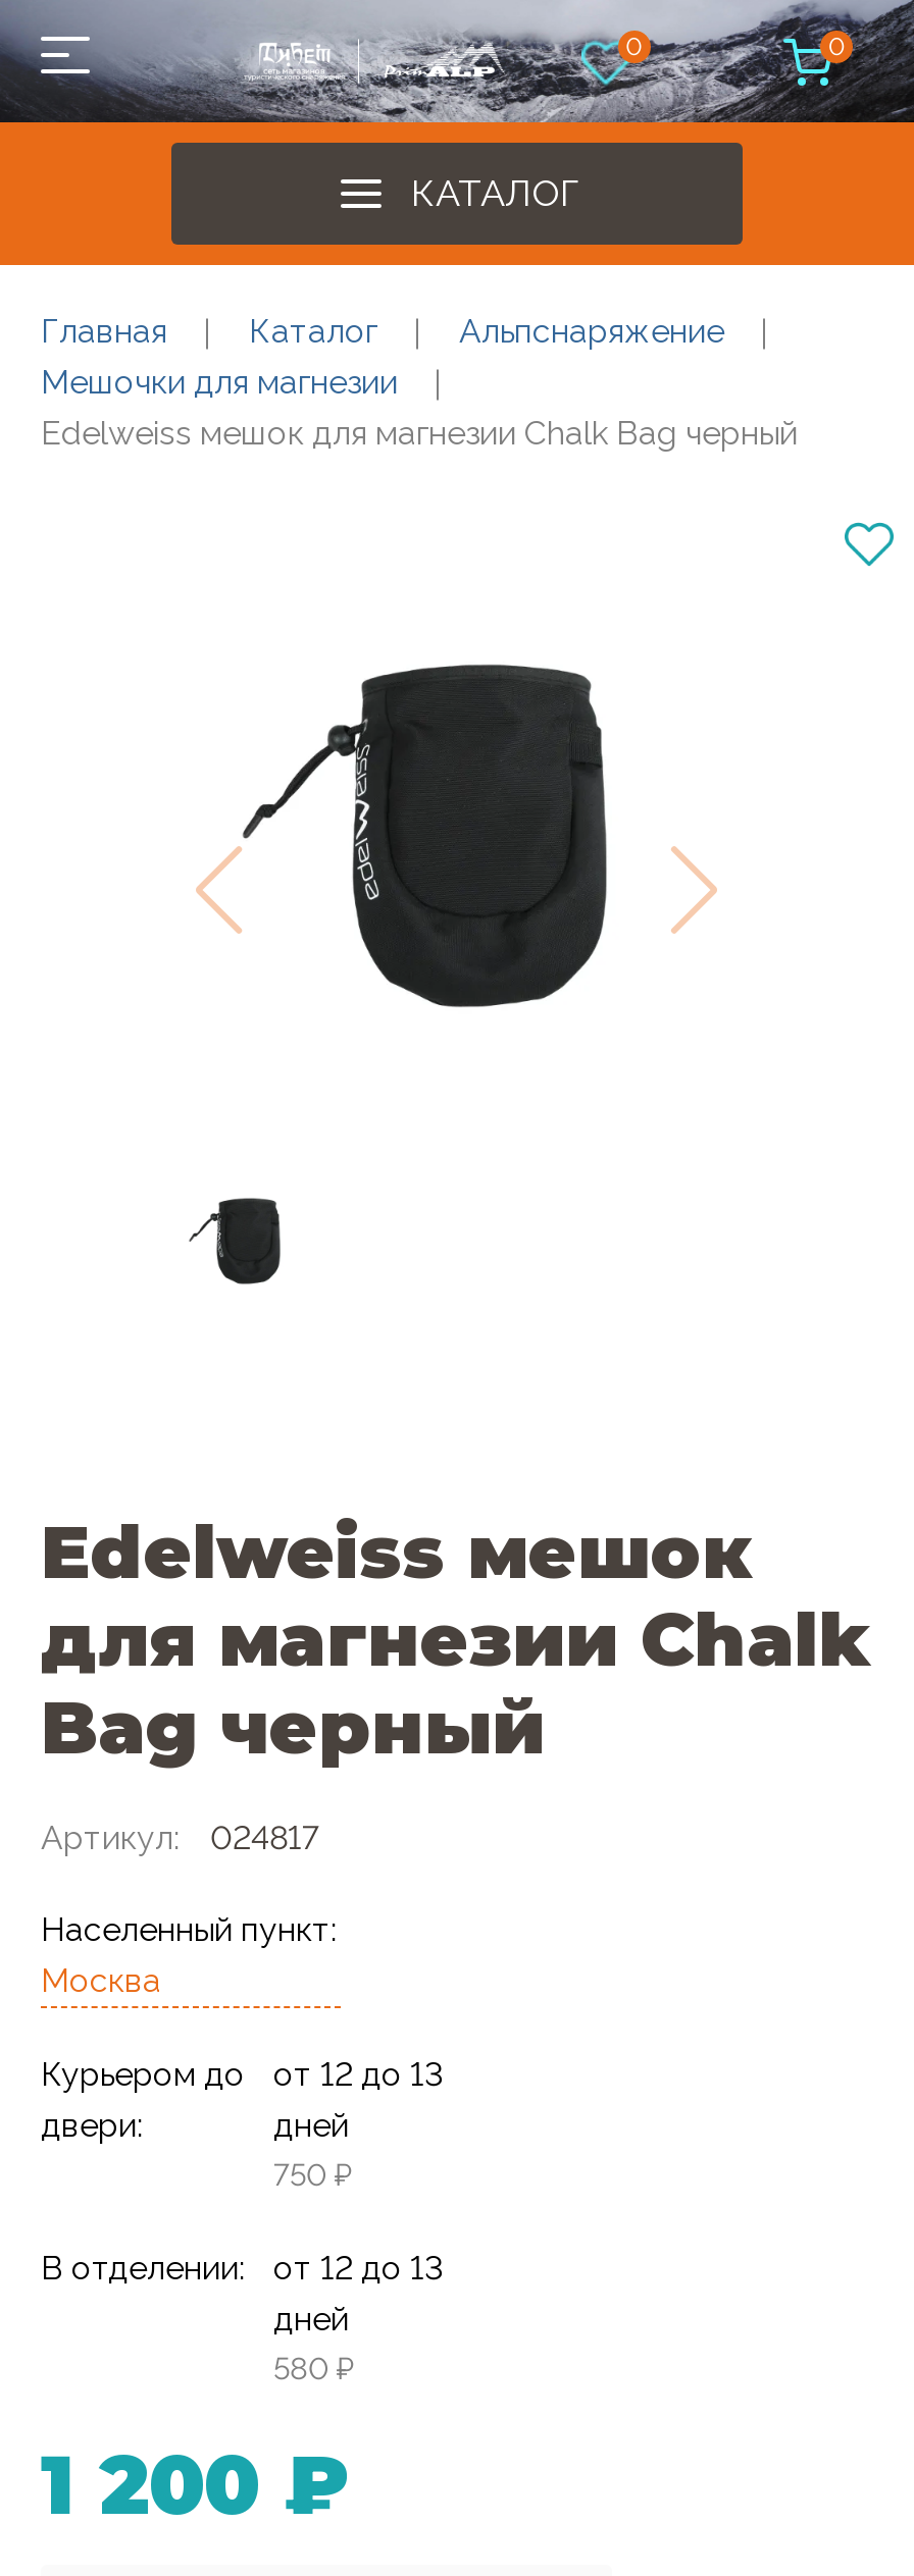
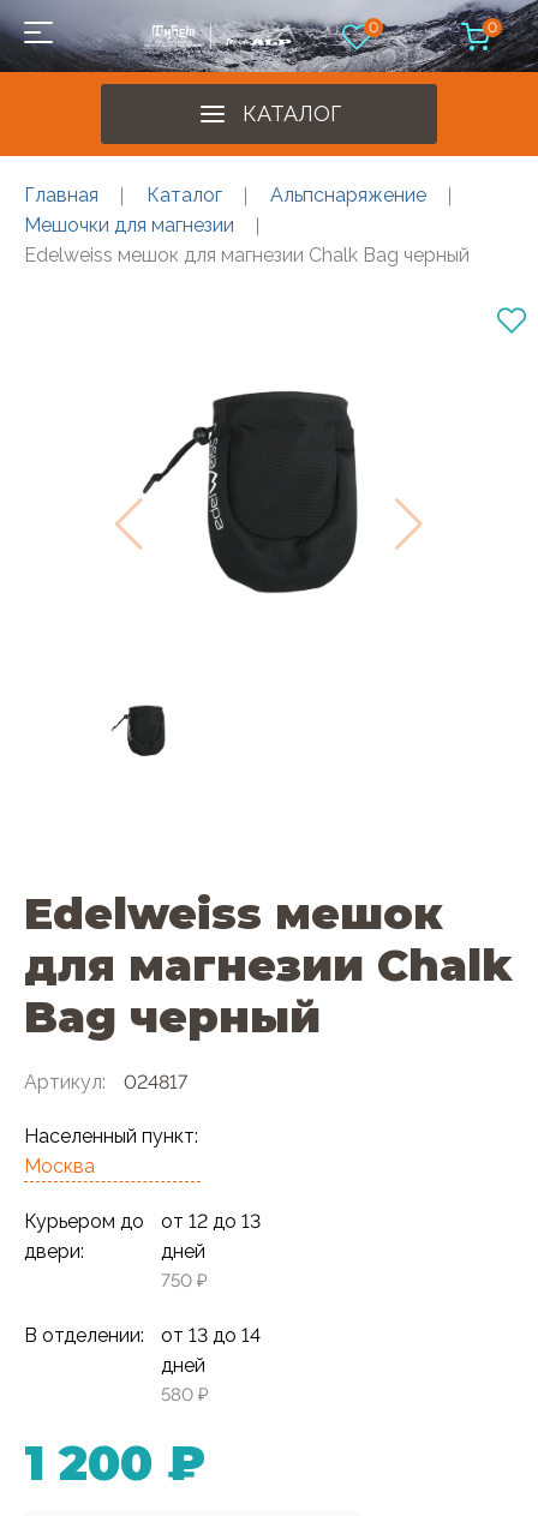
- В отделении: от 12 до 13
+ В отделении: от 13 до 14
